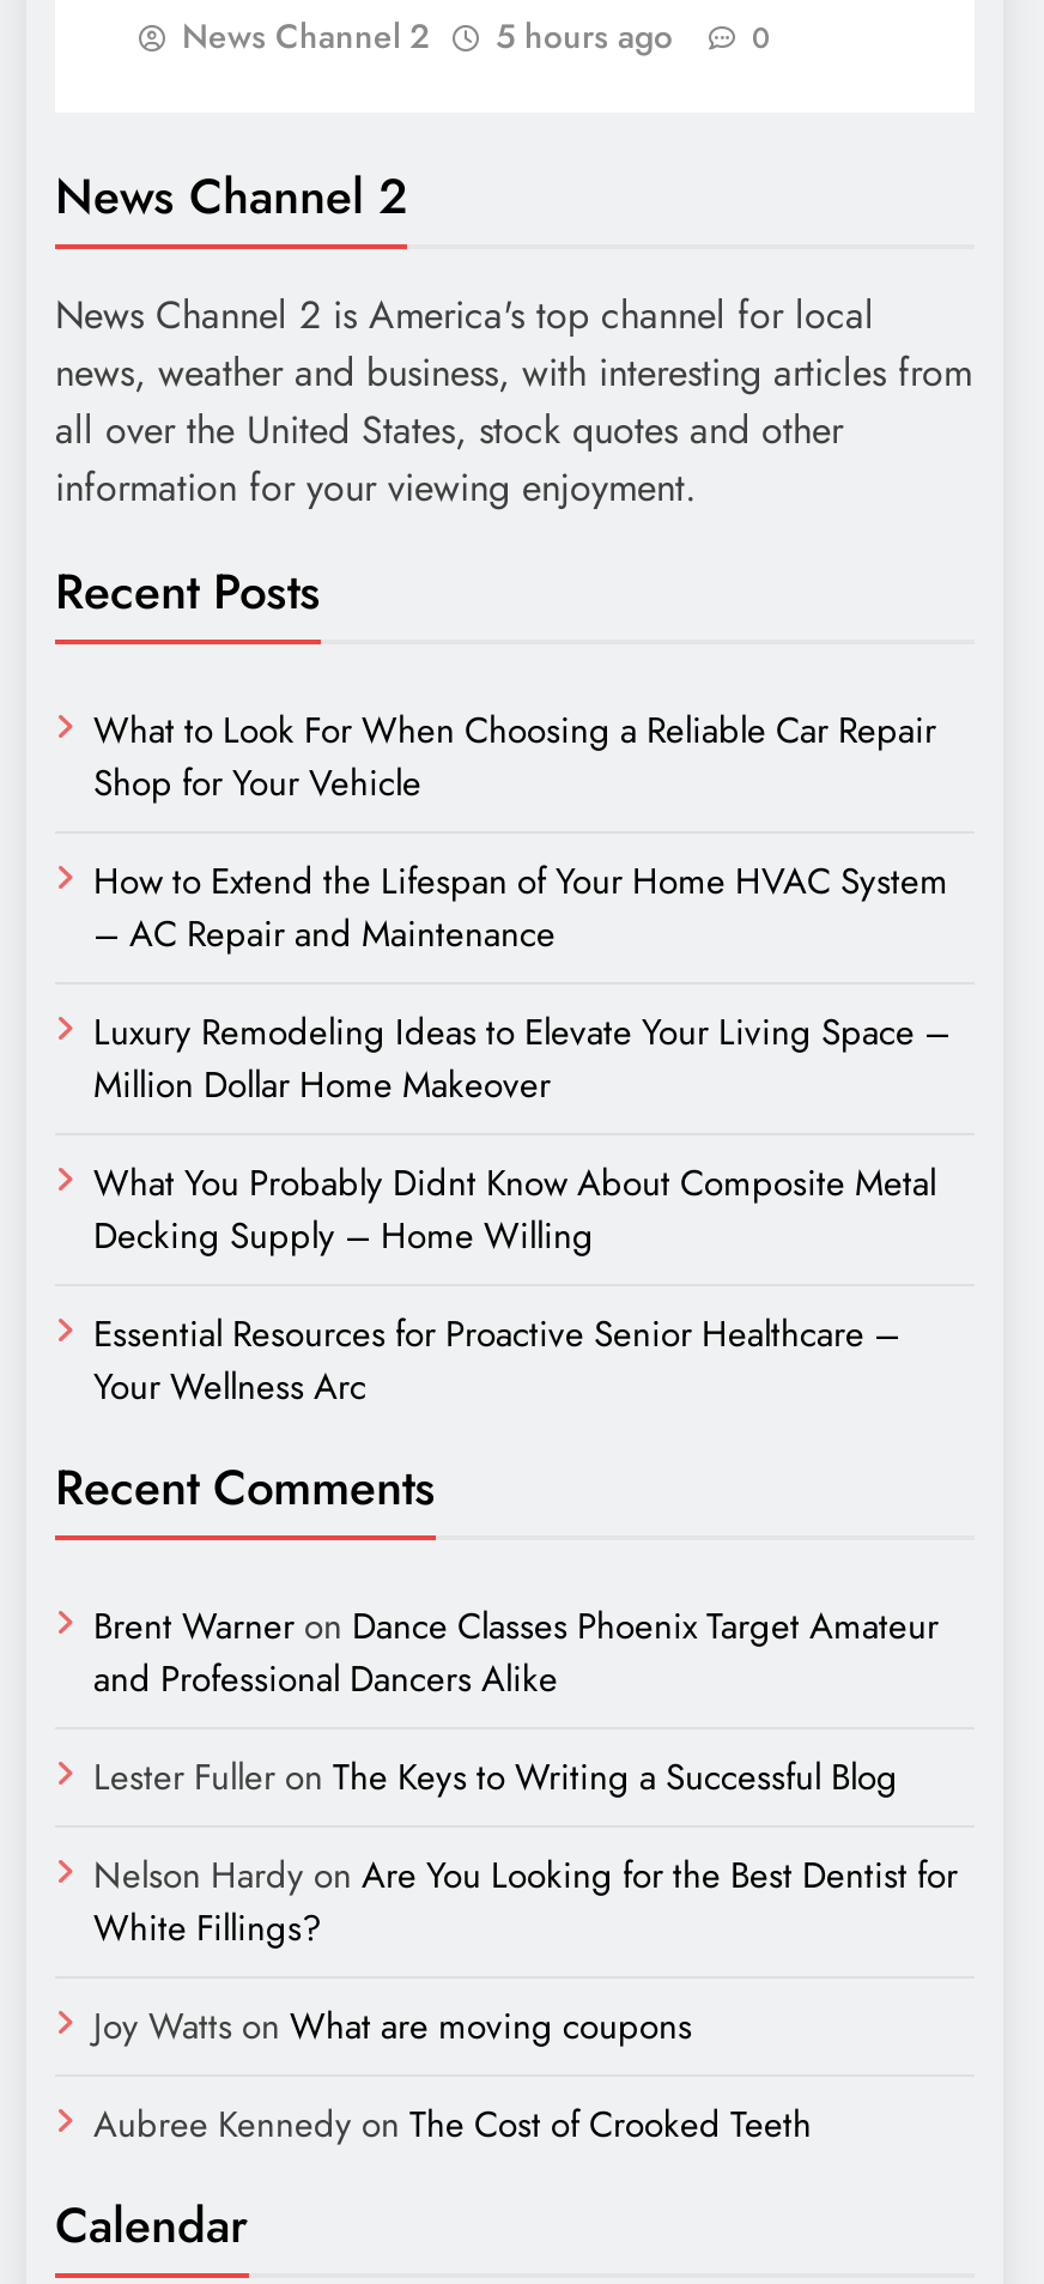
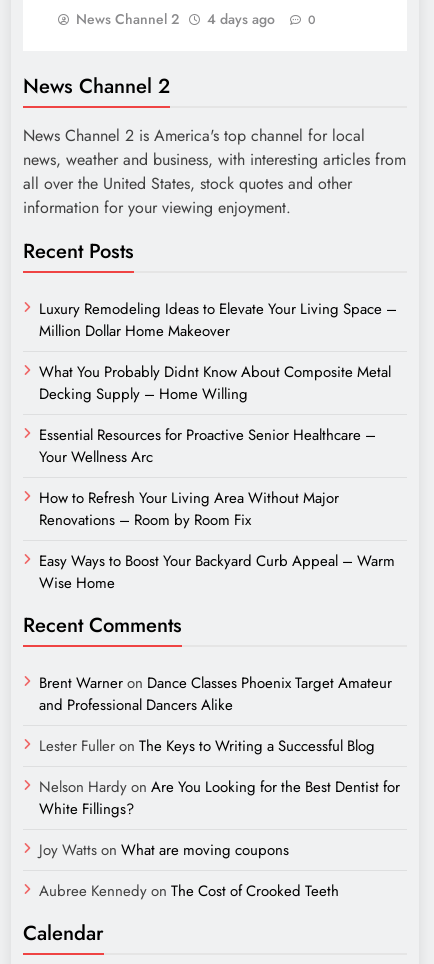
- News Channel 2 5 hours ago 0
+ News Channel 2 4 days ago 0

- What to Look For When Choosing a Reliable Car Repair
- Shop for Your Vehicle
- How to Extend the Lifespan of Your Home HVAC System
- – AC Repair and Maintenance

moved up: Luxury Remodeling Ideas to Elevate Your Living Space – | Million Dollar Home Makeover | What You Probably Didnt Know About Composite Metal | Decking Supply – Home Willing | Essential Resources for Proactive Senior Healthcare – | Your Wellness Arc

+ How to Refresh Your Living Area Without Major
+ Renovations – Room by Room Fix
+ Easy Ways to Boost Your Backyard Curb Appeal – Warm
+ Wise Home
